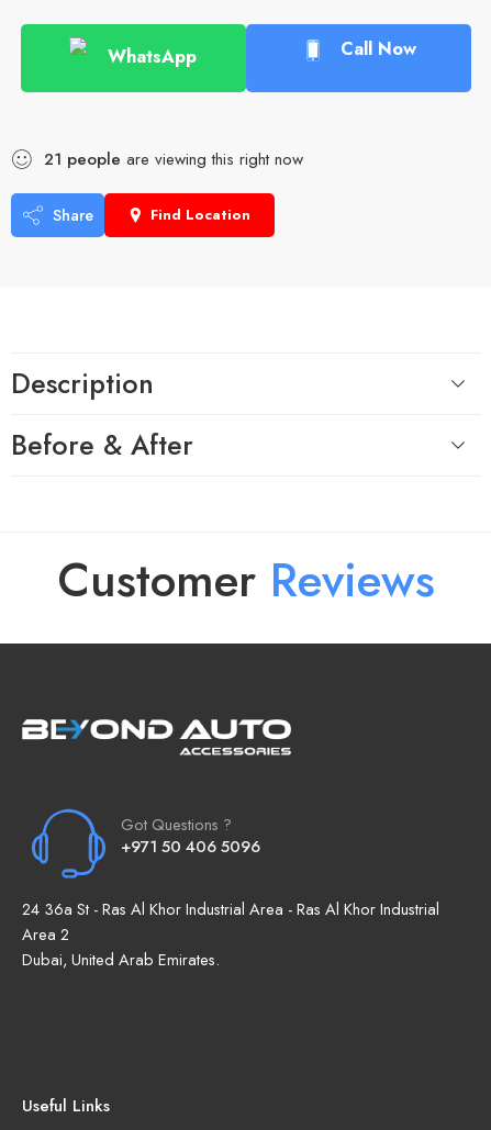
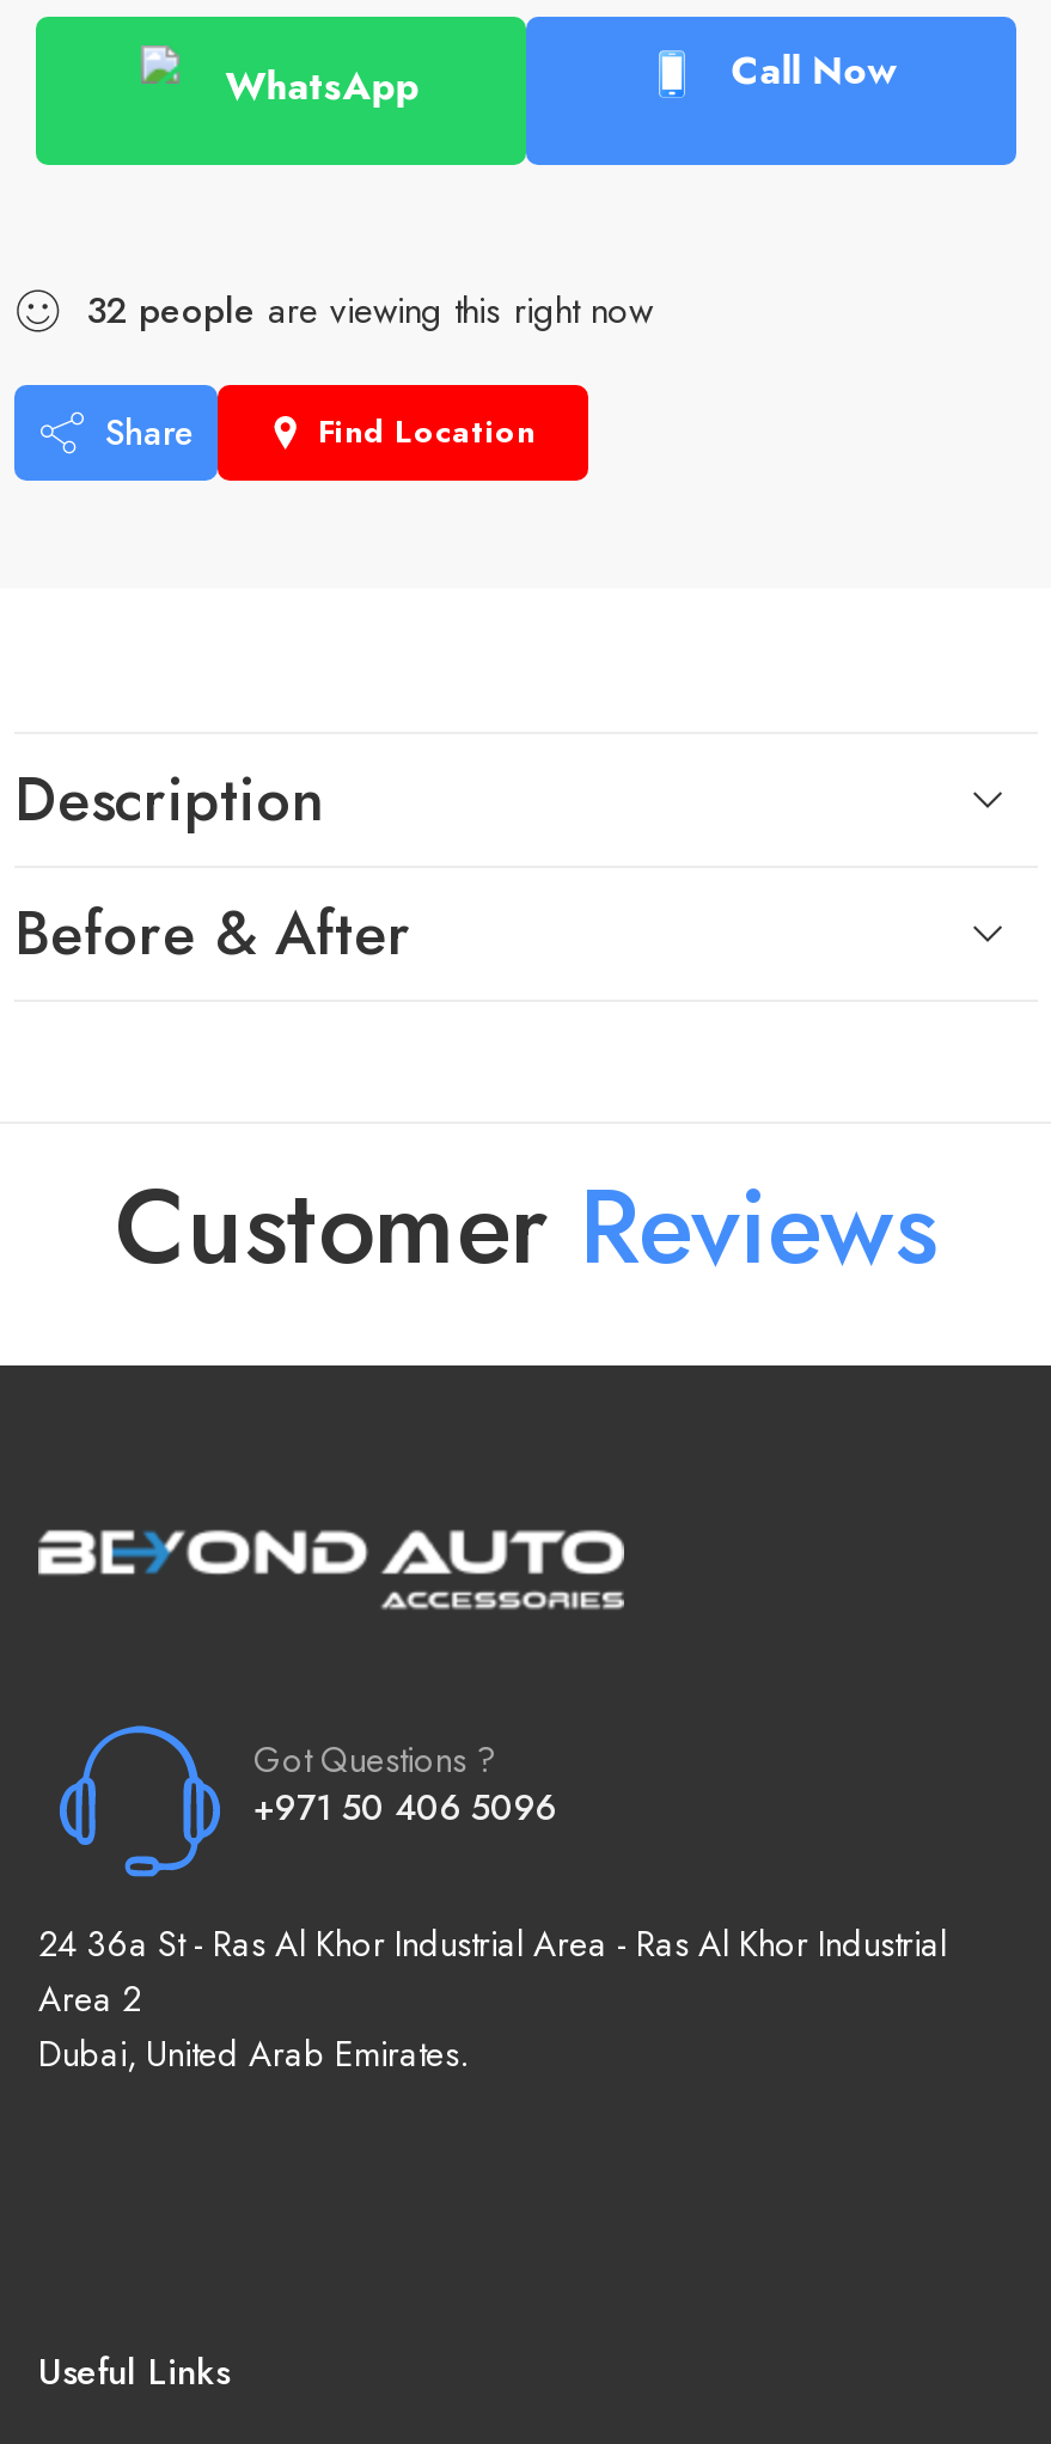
- 21 people are viewing this right now
+ 32 people are viewing this right now
